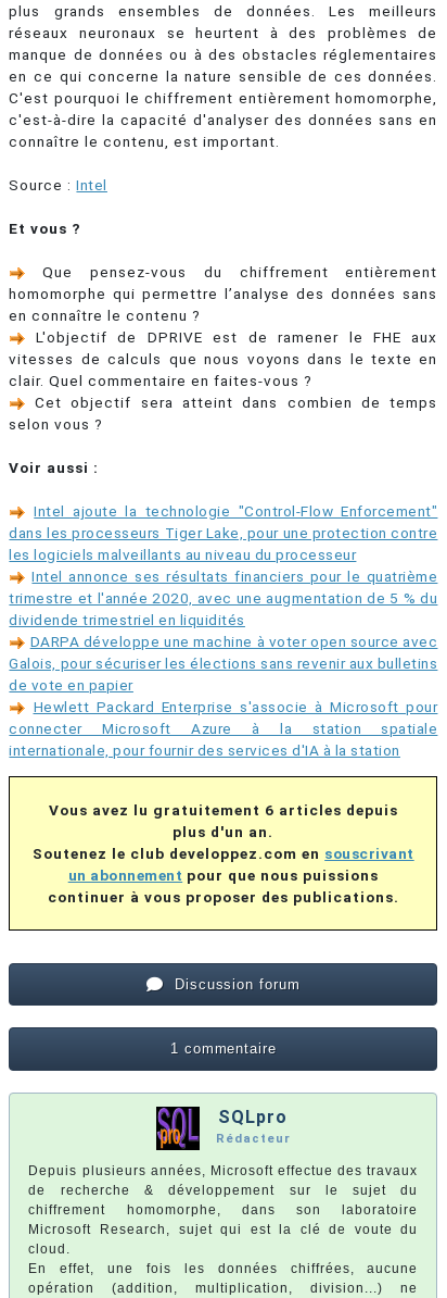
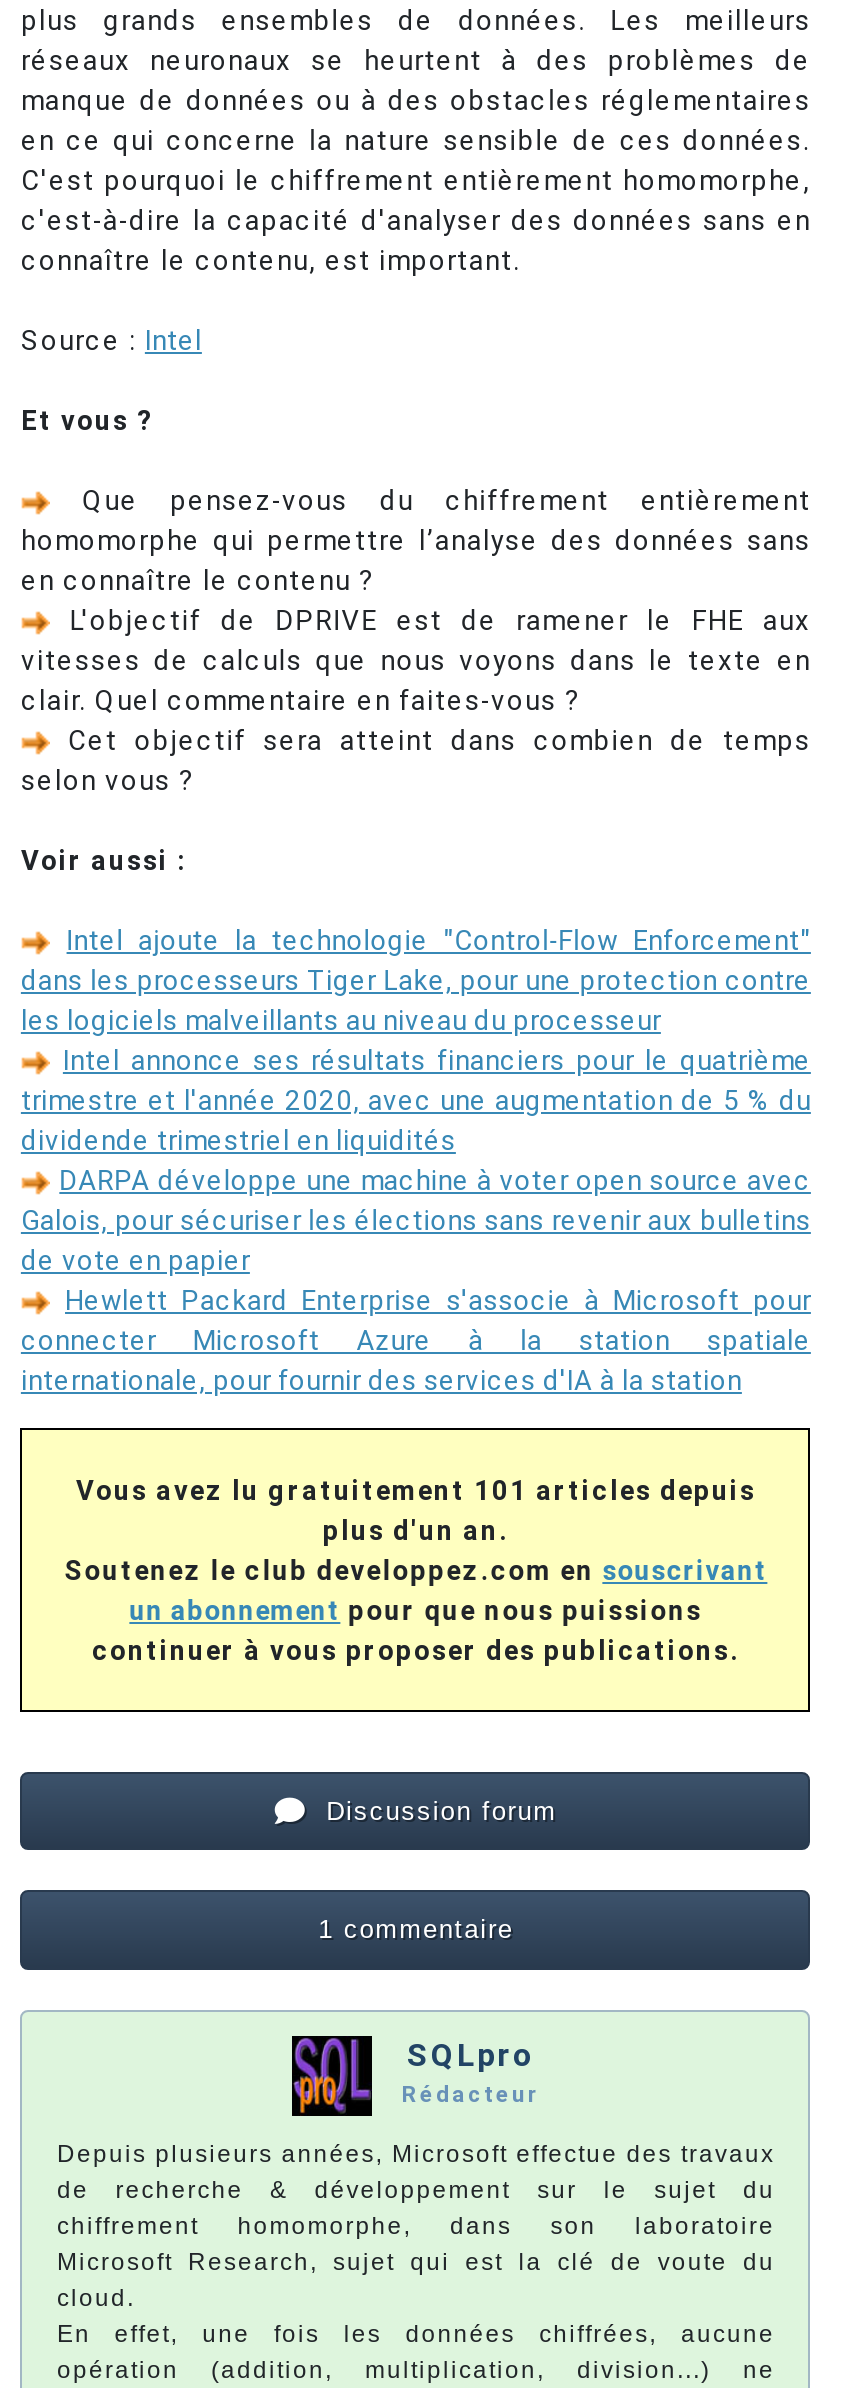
- Vous avez lu gratuitement 6 articles depuis
+ Vous avez lu gratuitement 101 articles depuis
